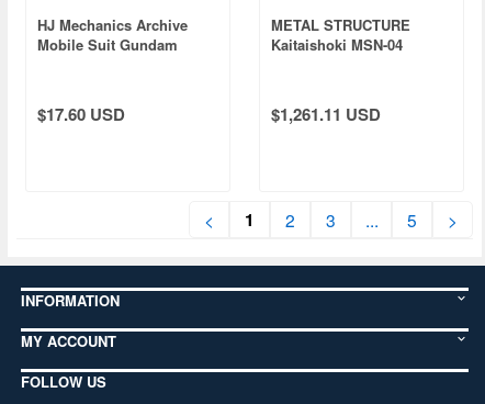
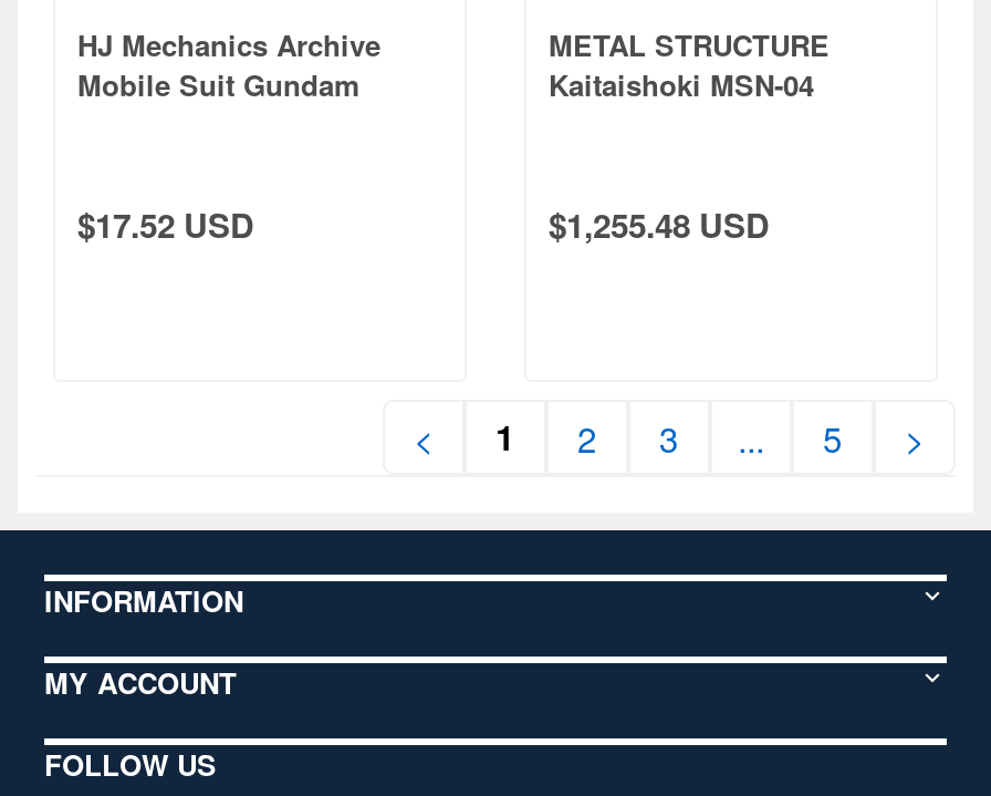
- $17.60 USD
+ $17.52 USD

- $1,261.11 USD
+ $1,255.48 USD
